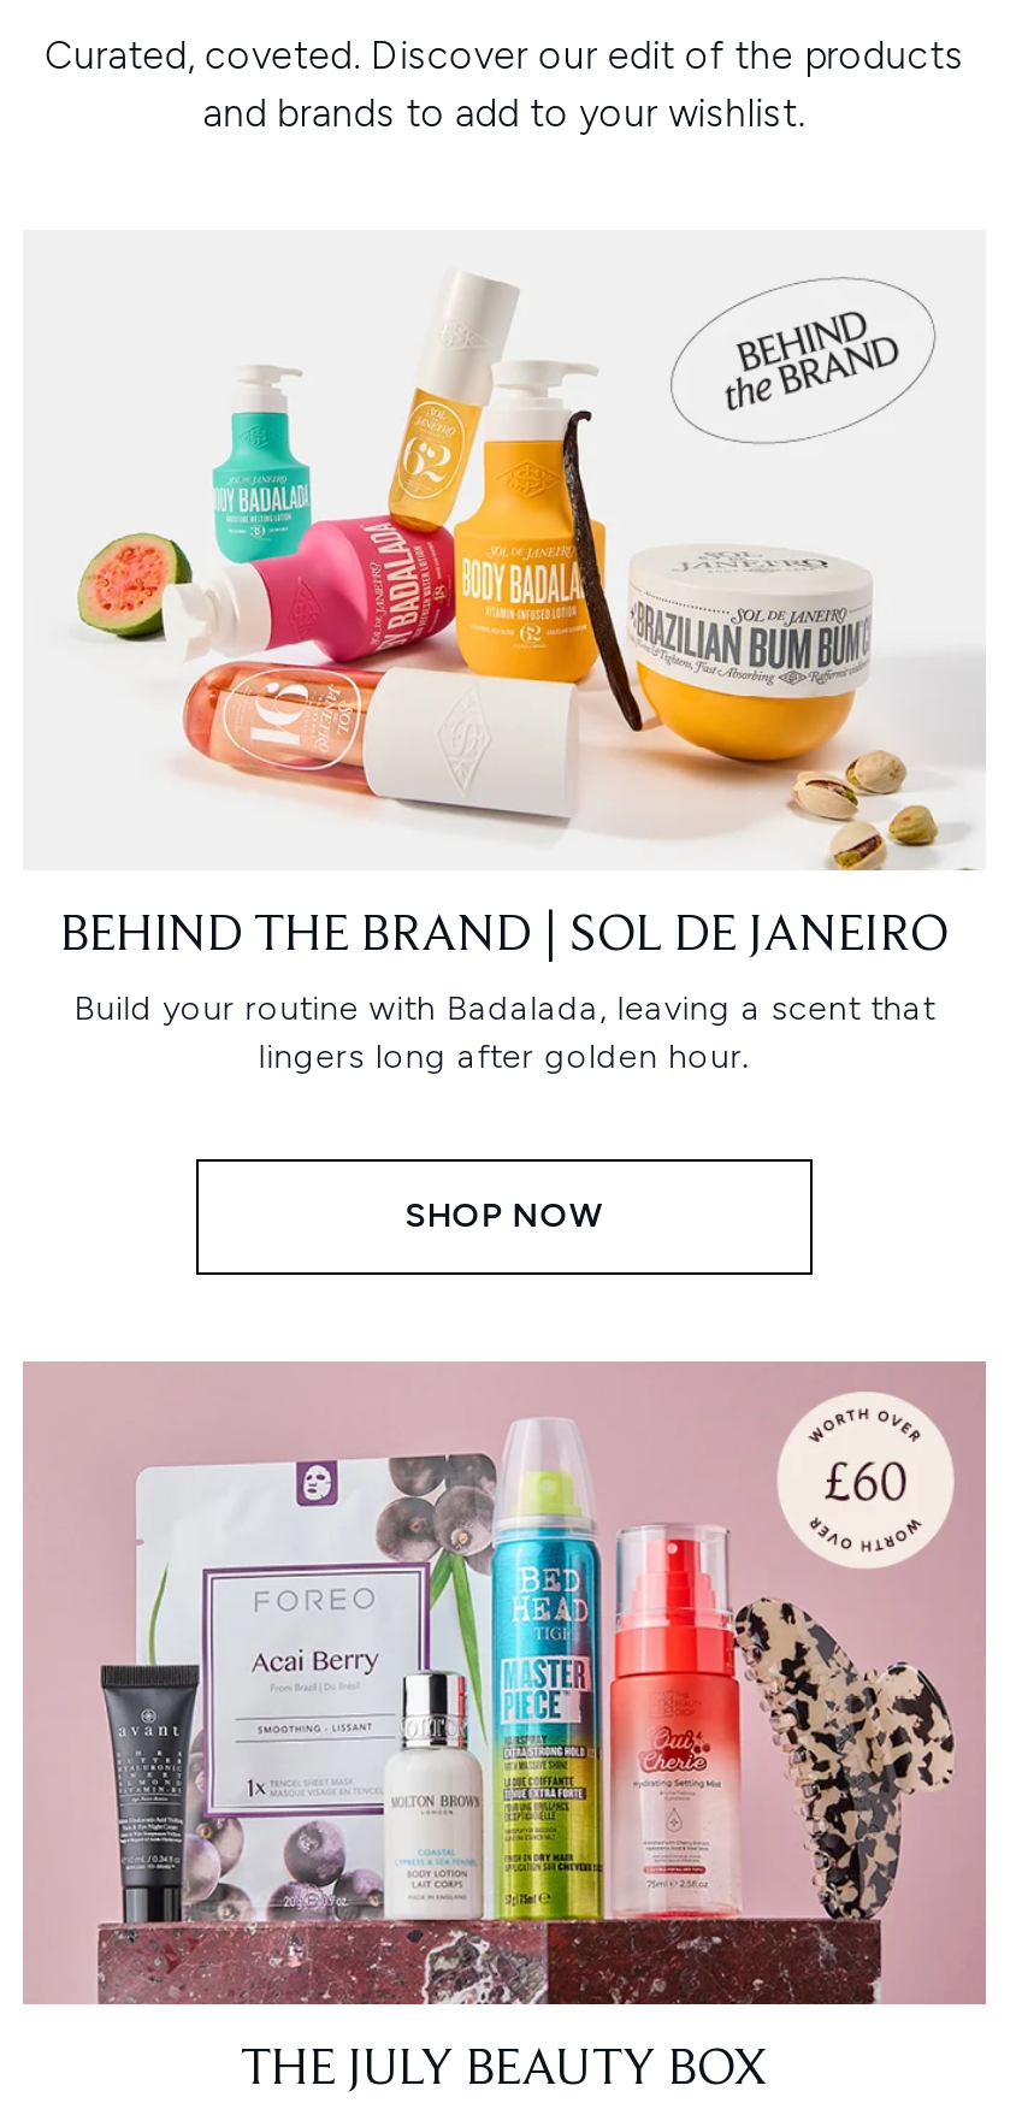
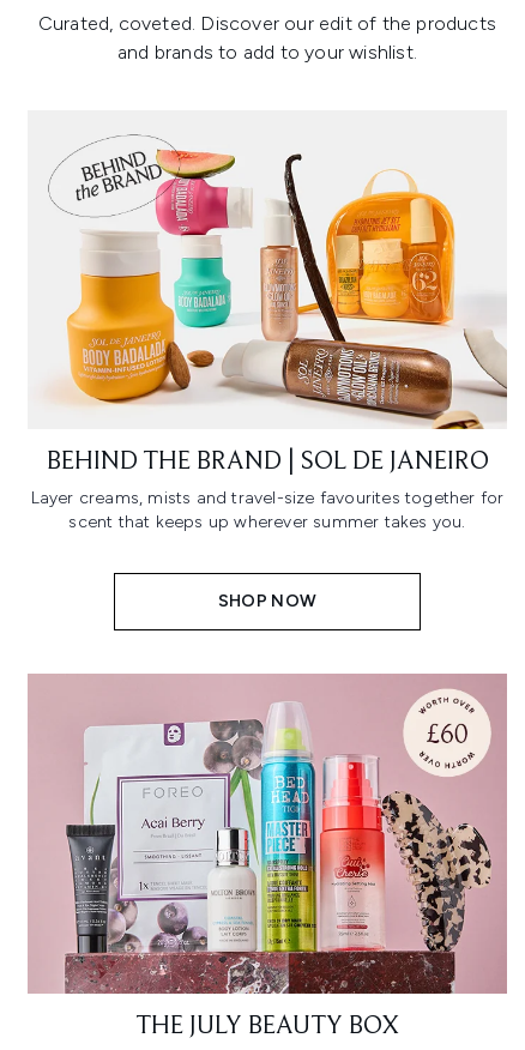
- [image]
+ [image]

- Build your routine with Badalada, leaving a scent that
- lingers long after golden hour.
+ Layer creams, mists and travel-size favourites together for
+ scent that keeps up wherever summer takes you.
